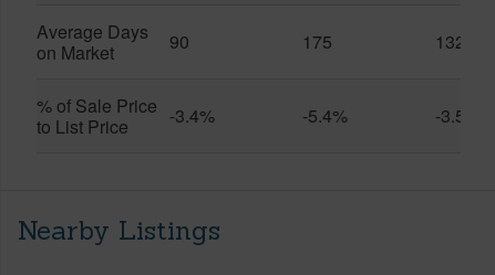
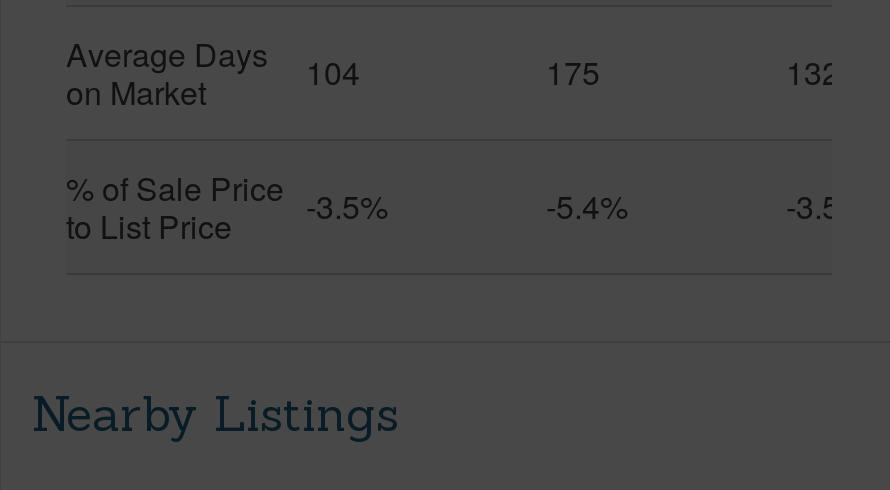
- Average Days 90
+ Average Days 104

- % of Sale Price to List Price -3.4%
+ % of Sale Price to List Price -3.5%
